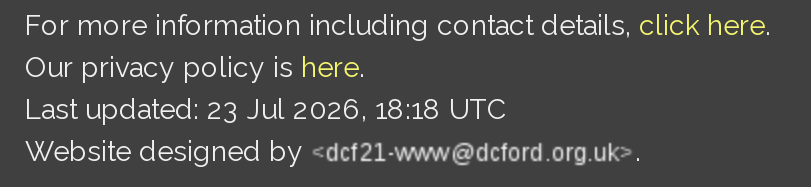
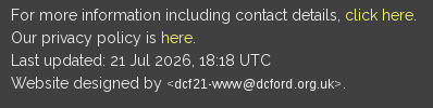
- Last updated: 23 Jul 2026, 18:18 UTC
+ Last updated: 21 Jul 2026, 18:18 UTC
